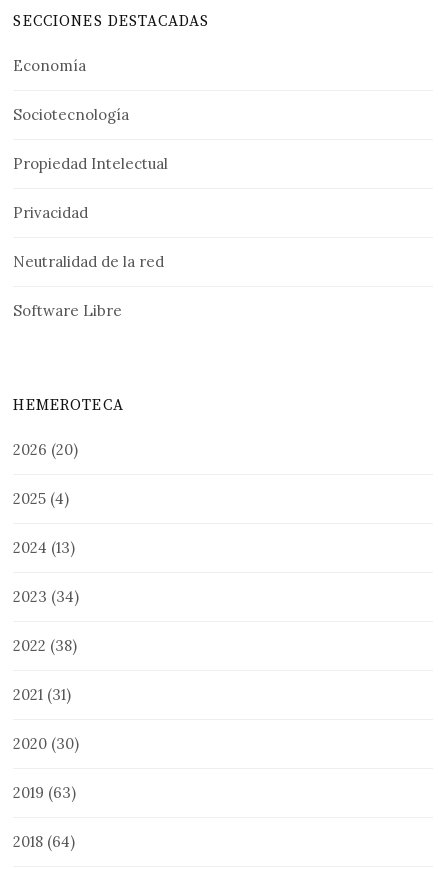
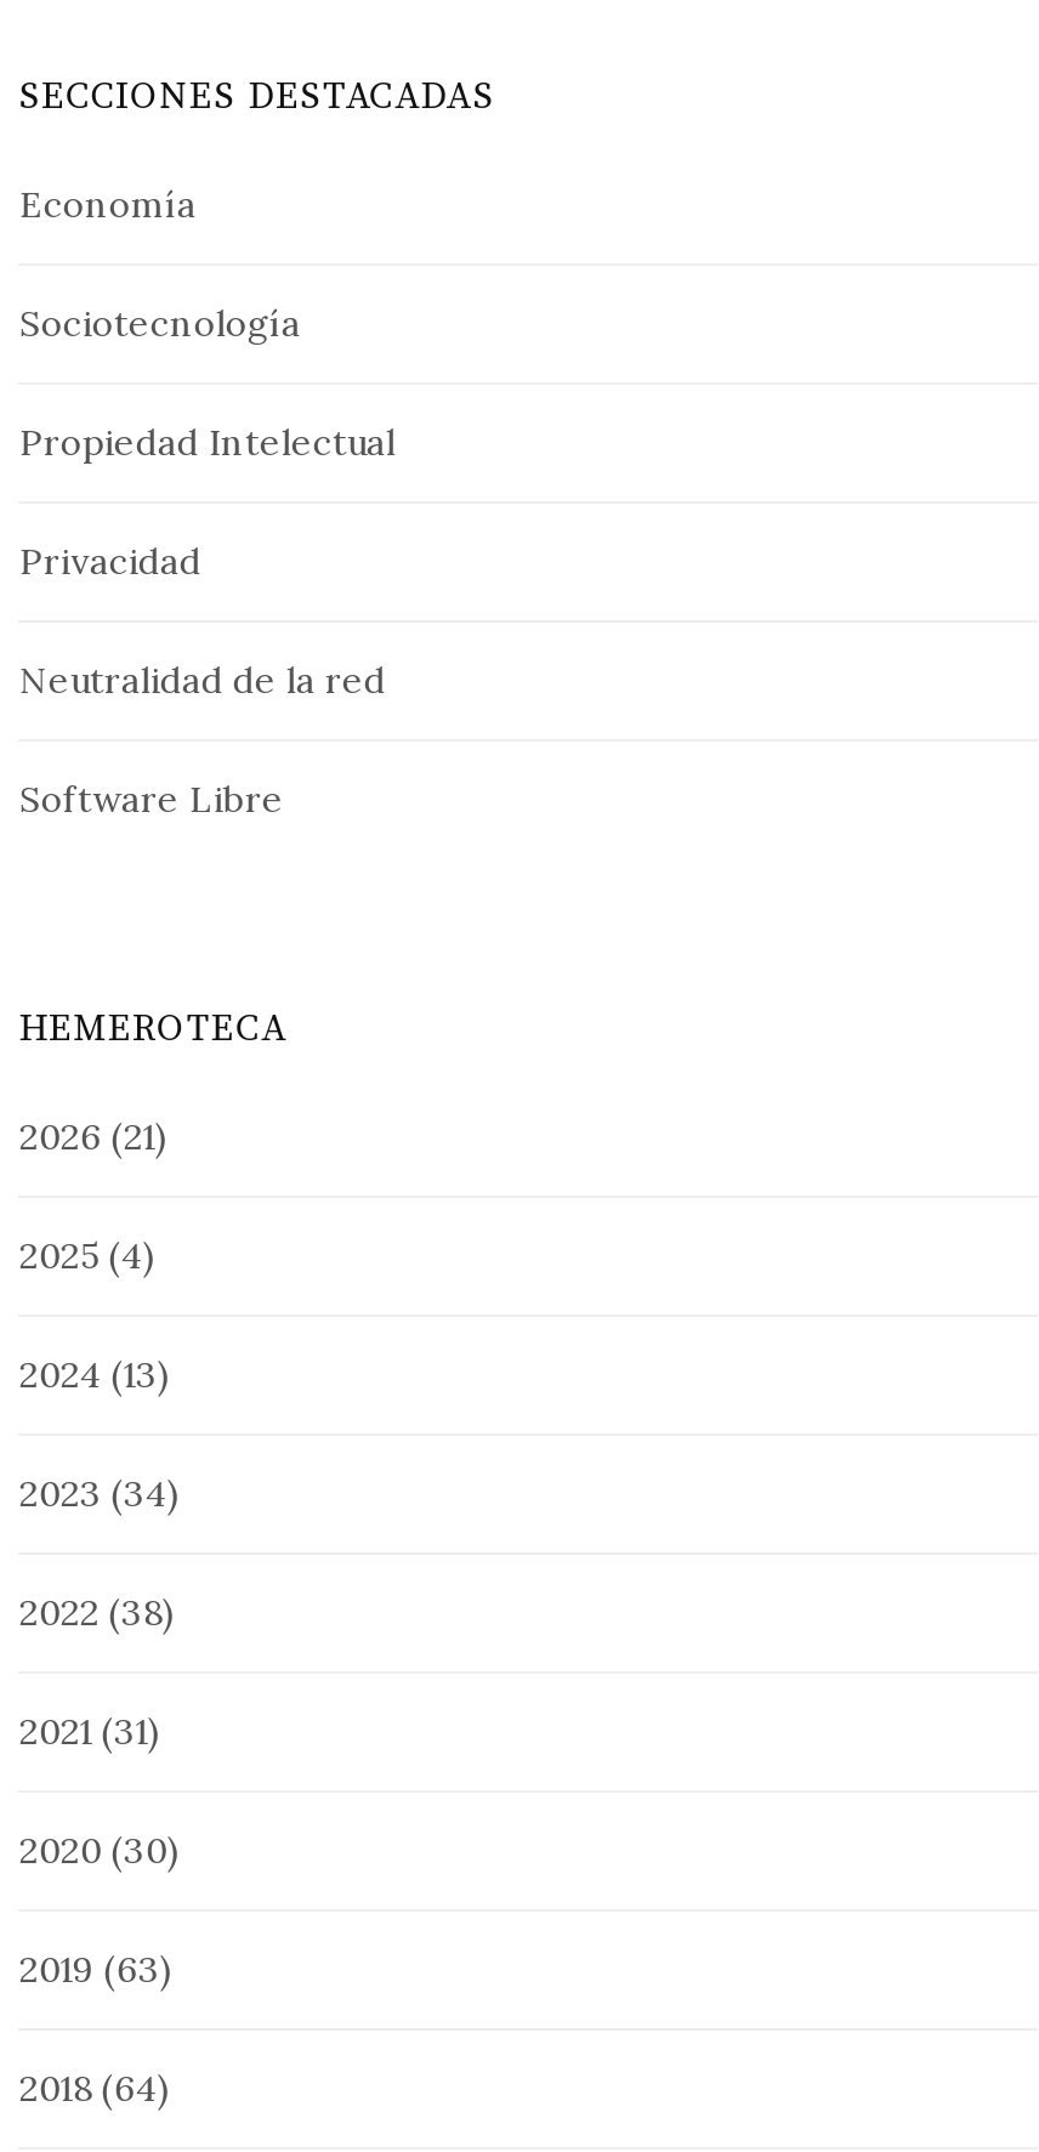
- 2026 (20)
+ 2026 (21)
